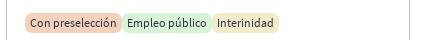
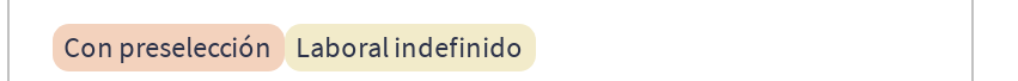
- Empleo público
- Interinidad
+ Laboral indefinido
